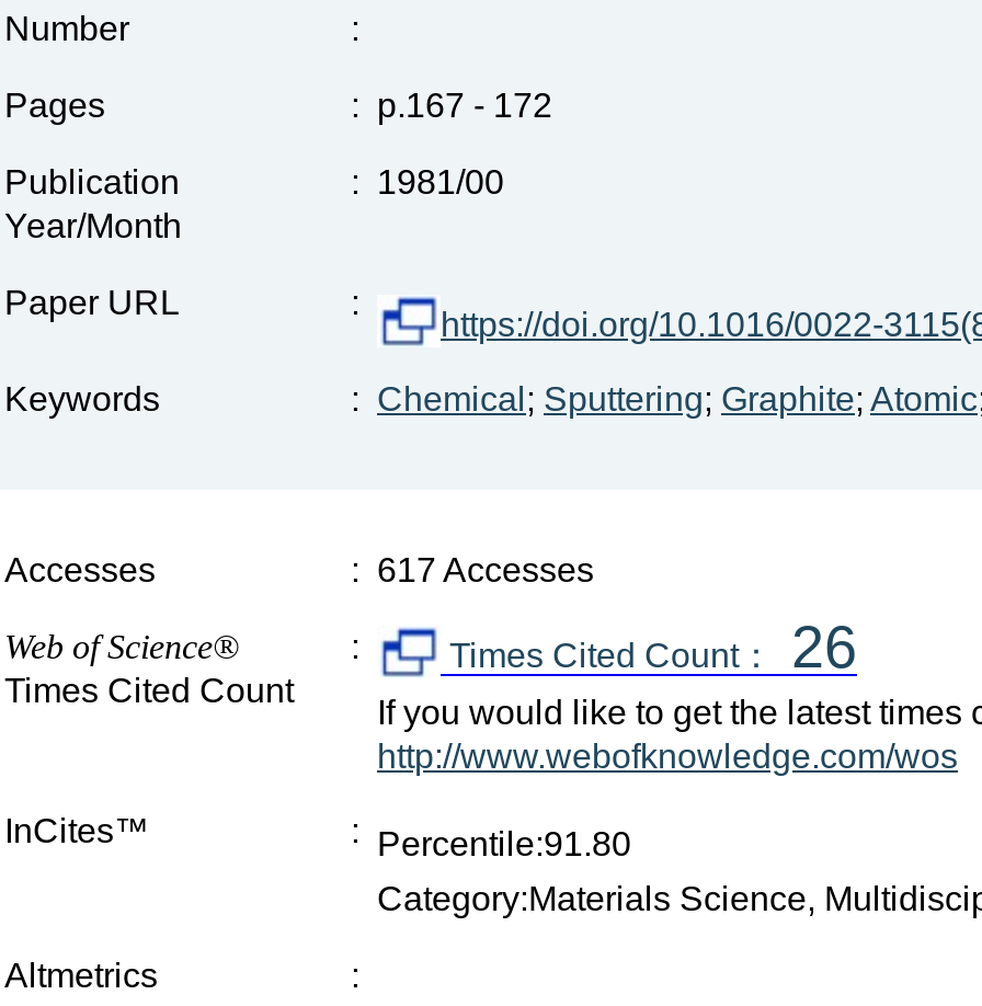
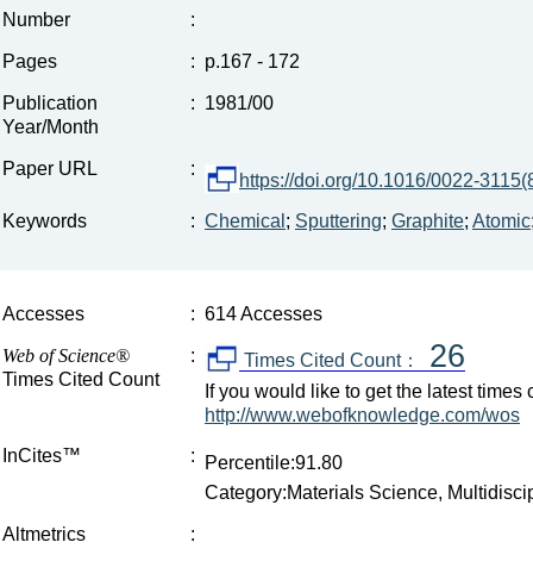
- : 617 Accesses
+ : 614 Accesses
